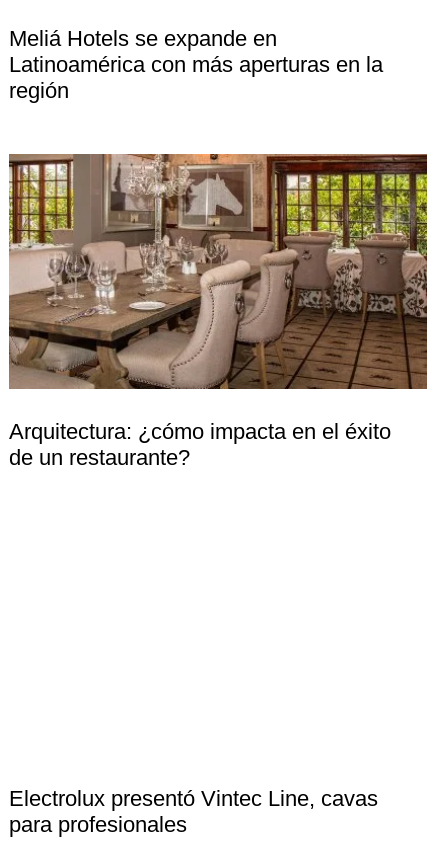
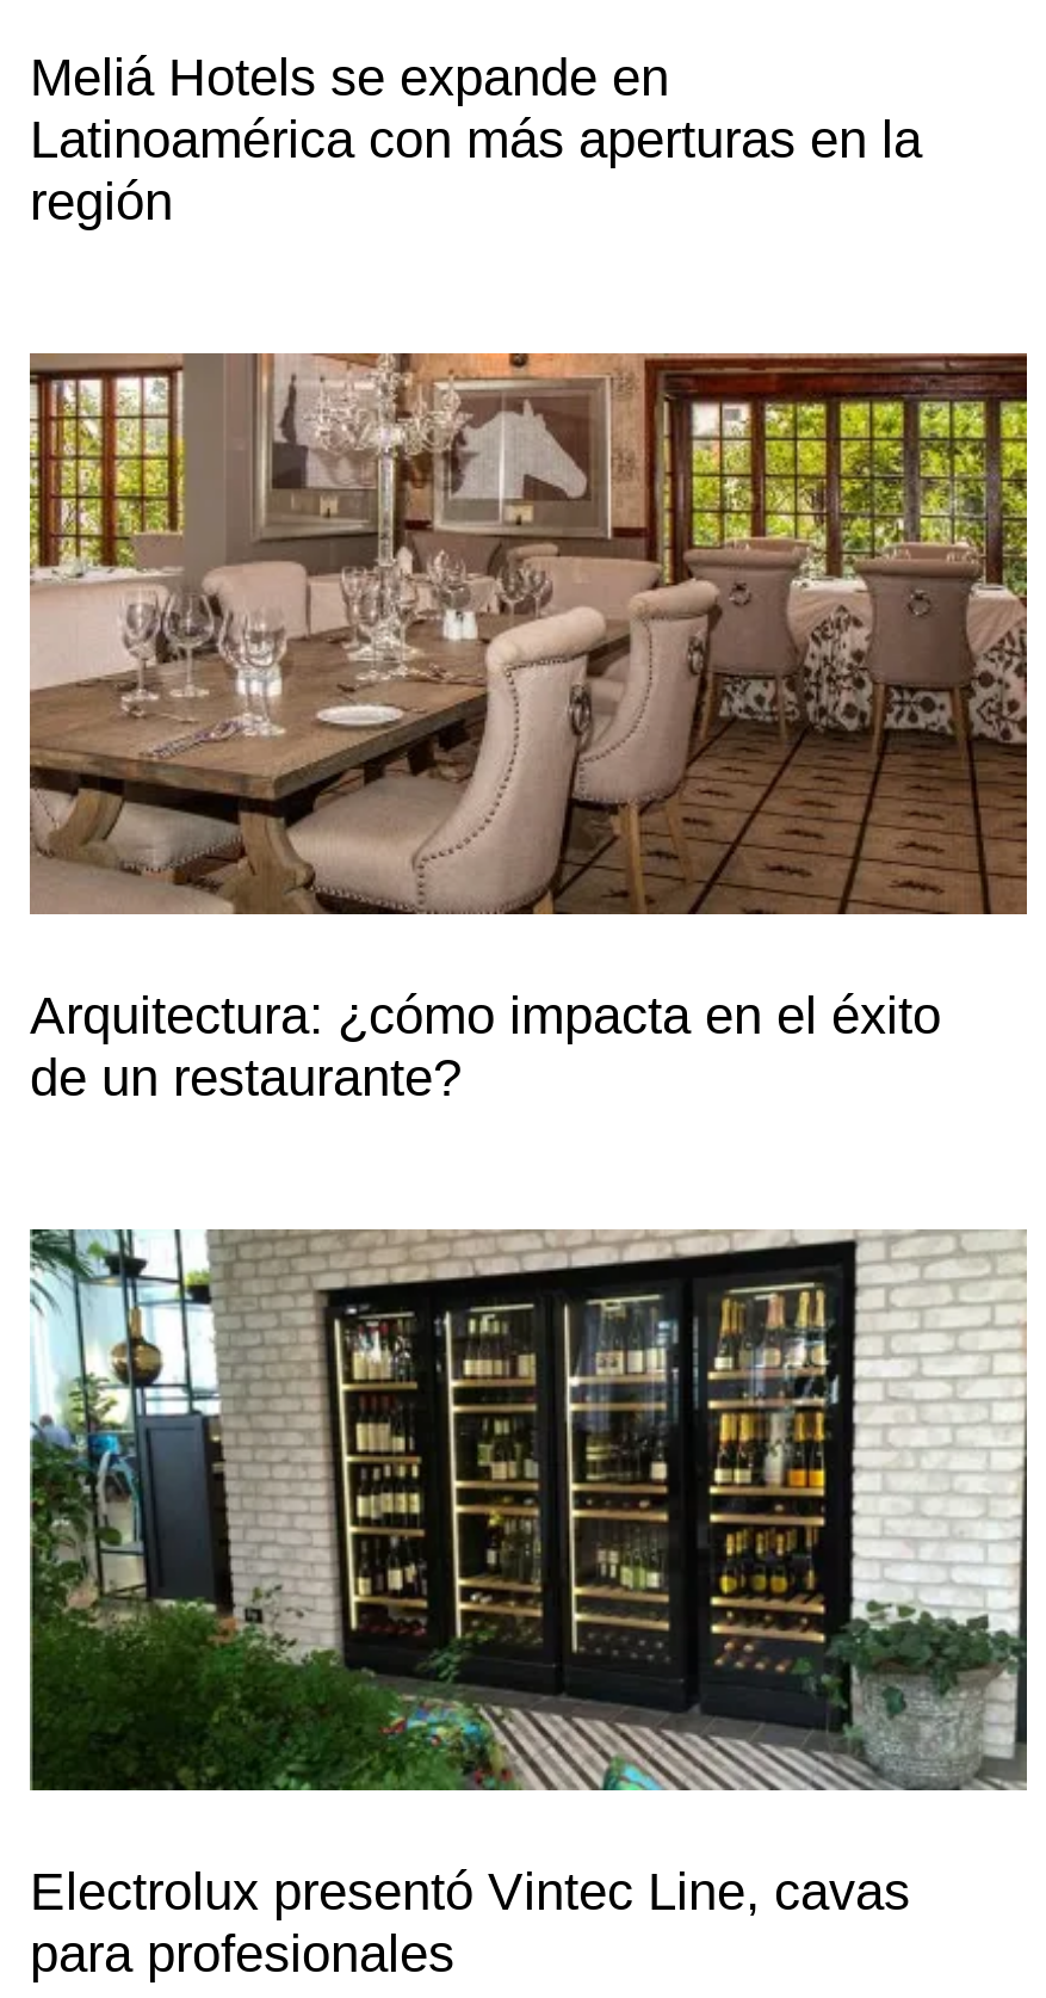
+ [image]
